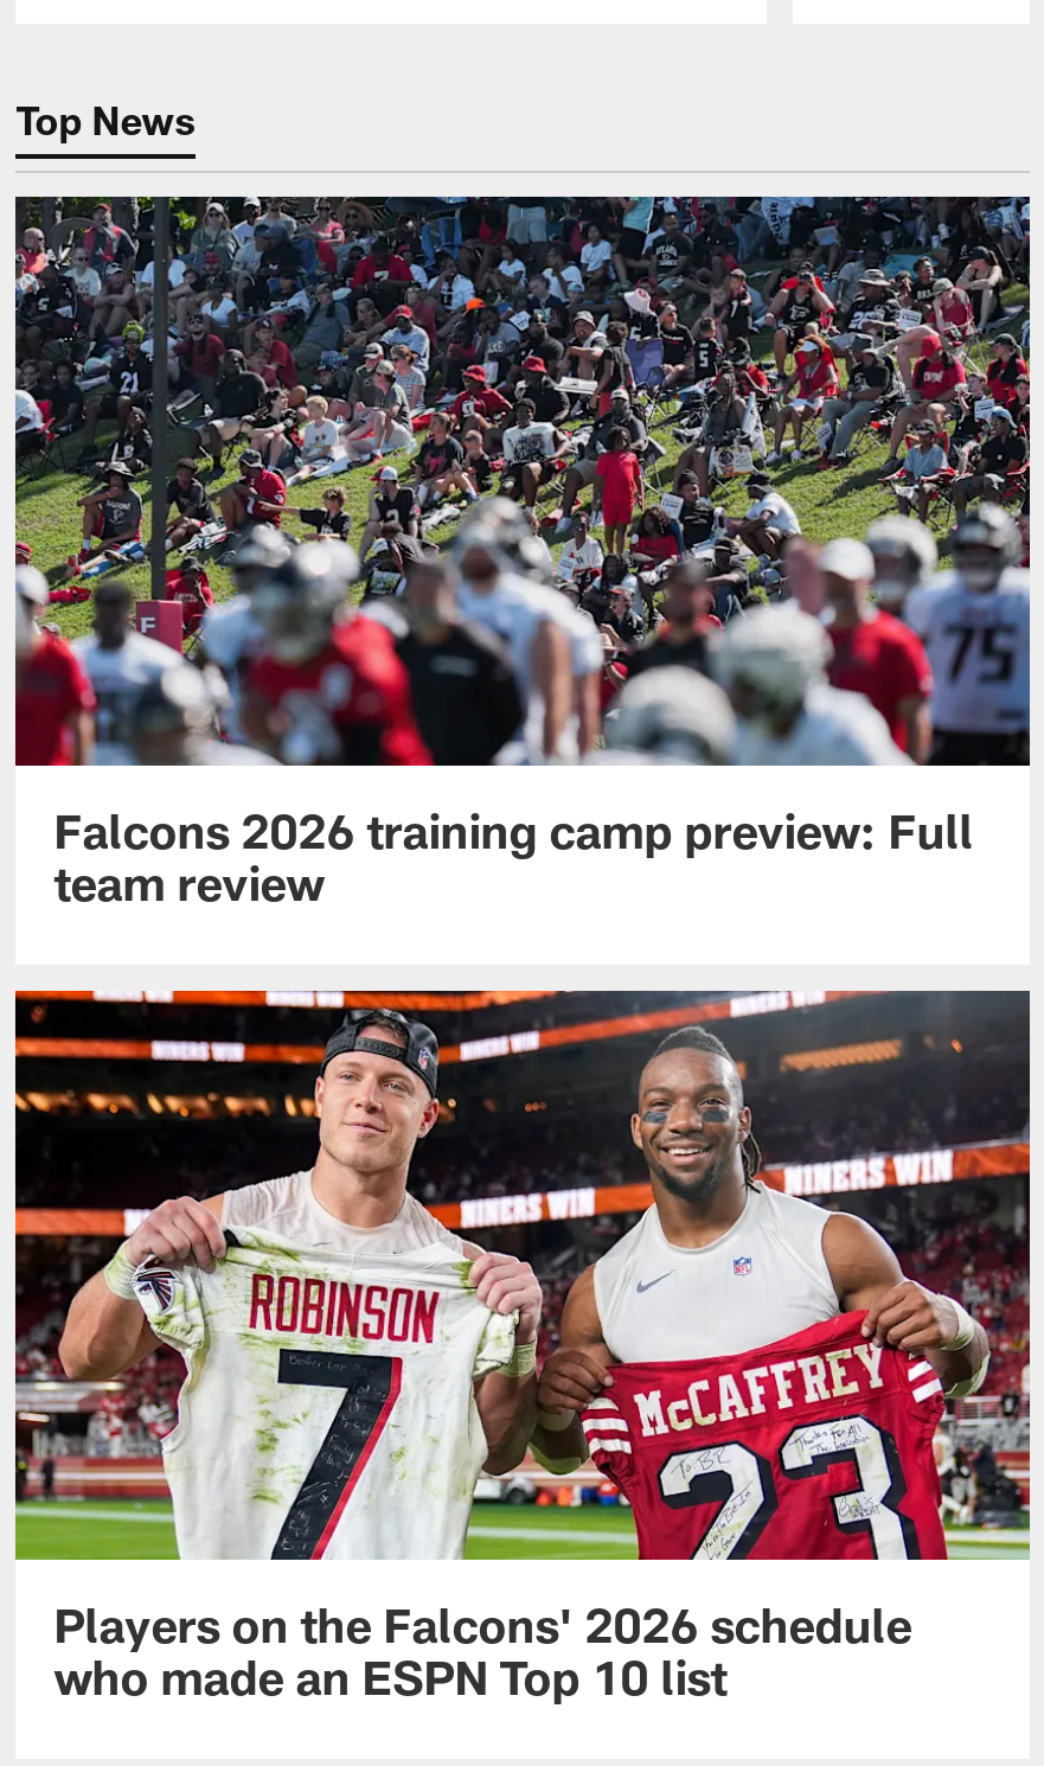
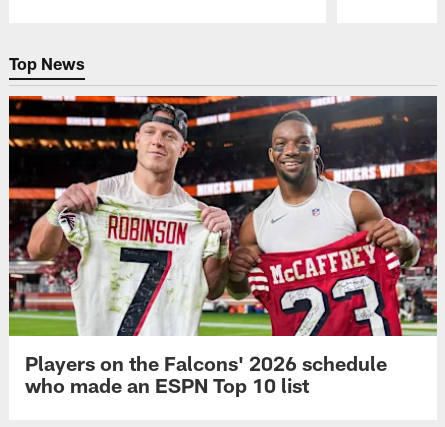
- [image]
- Falcons 2026 training camp preview: Full
- team review
